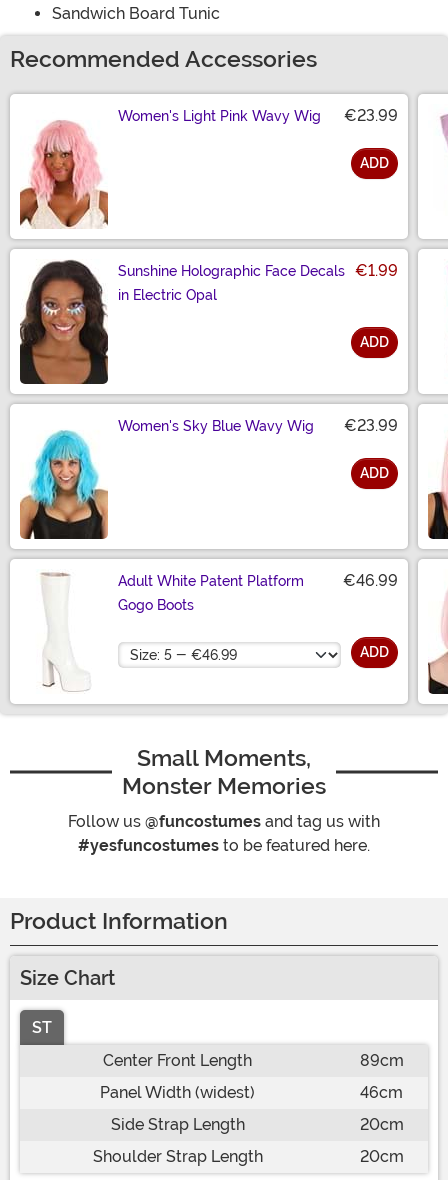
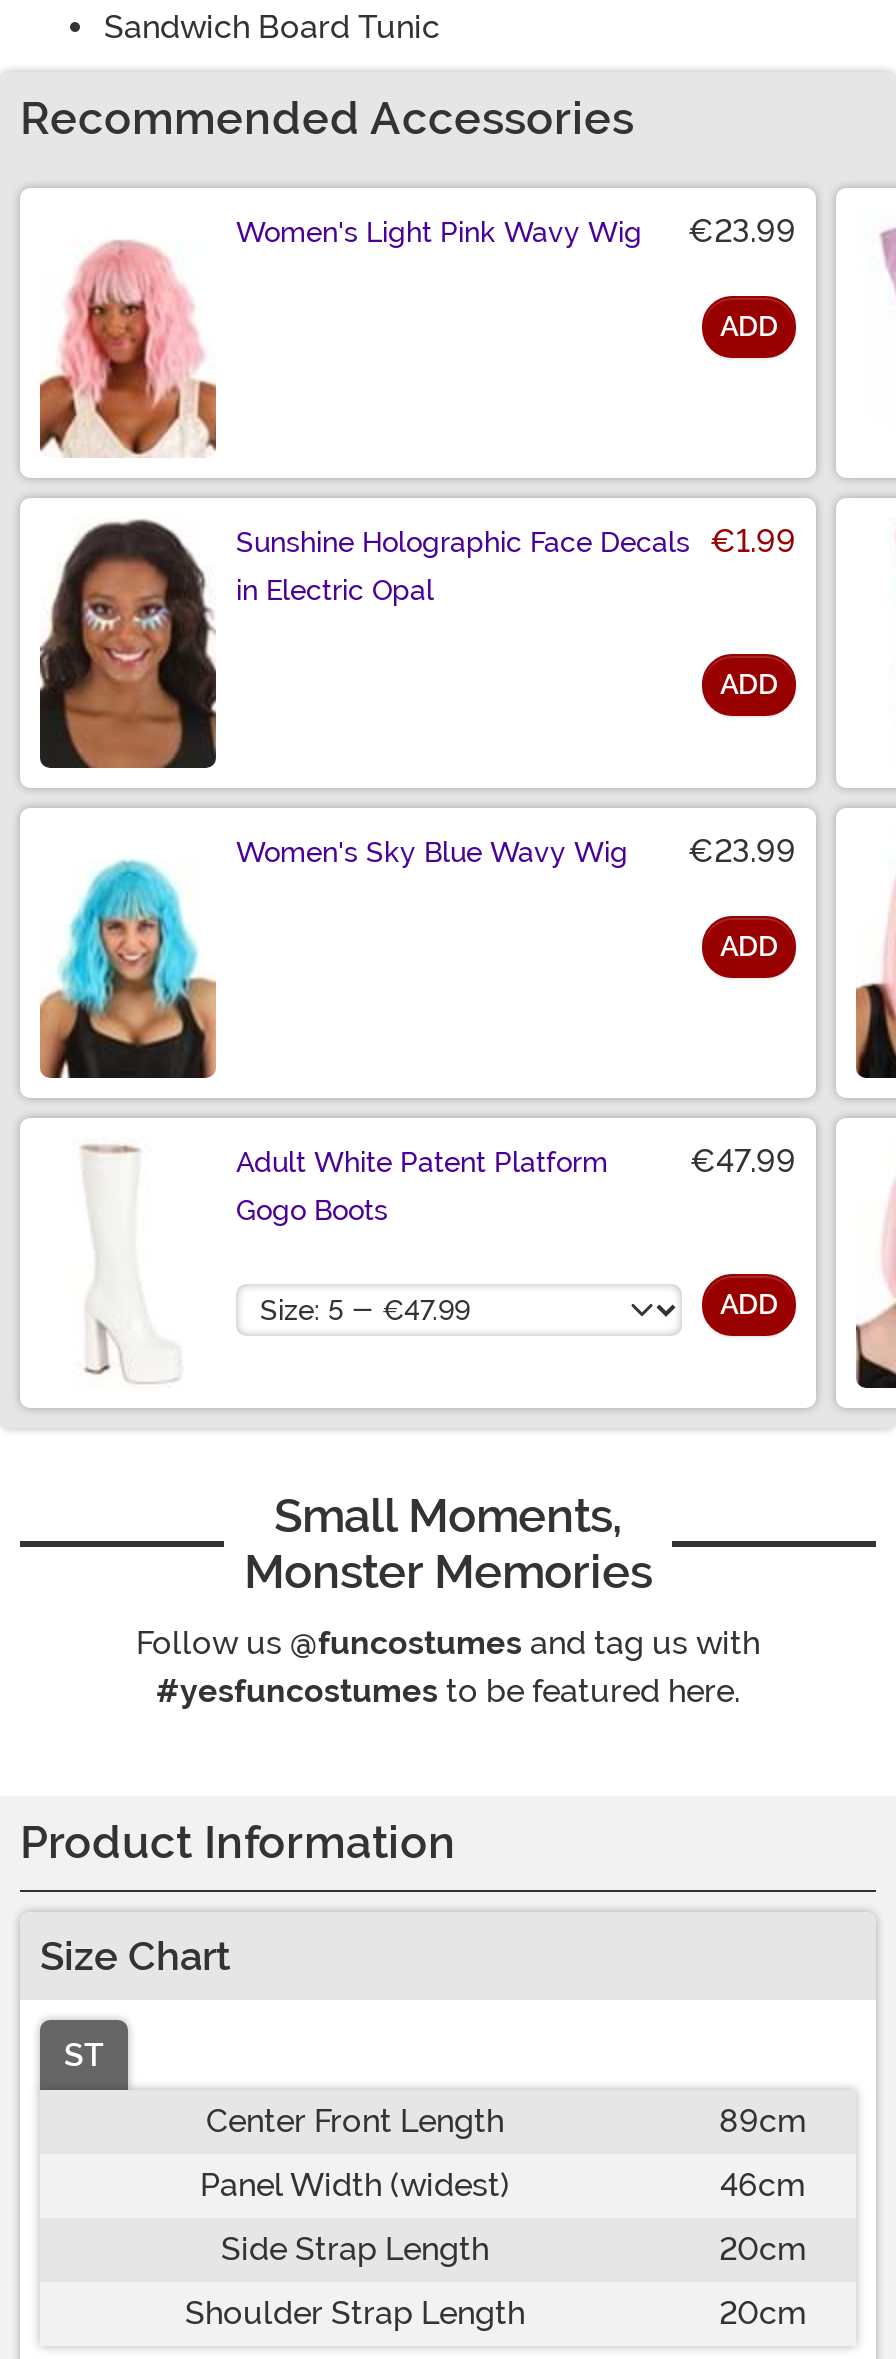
- €46.99
+ €47.99
